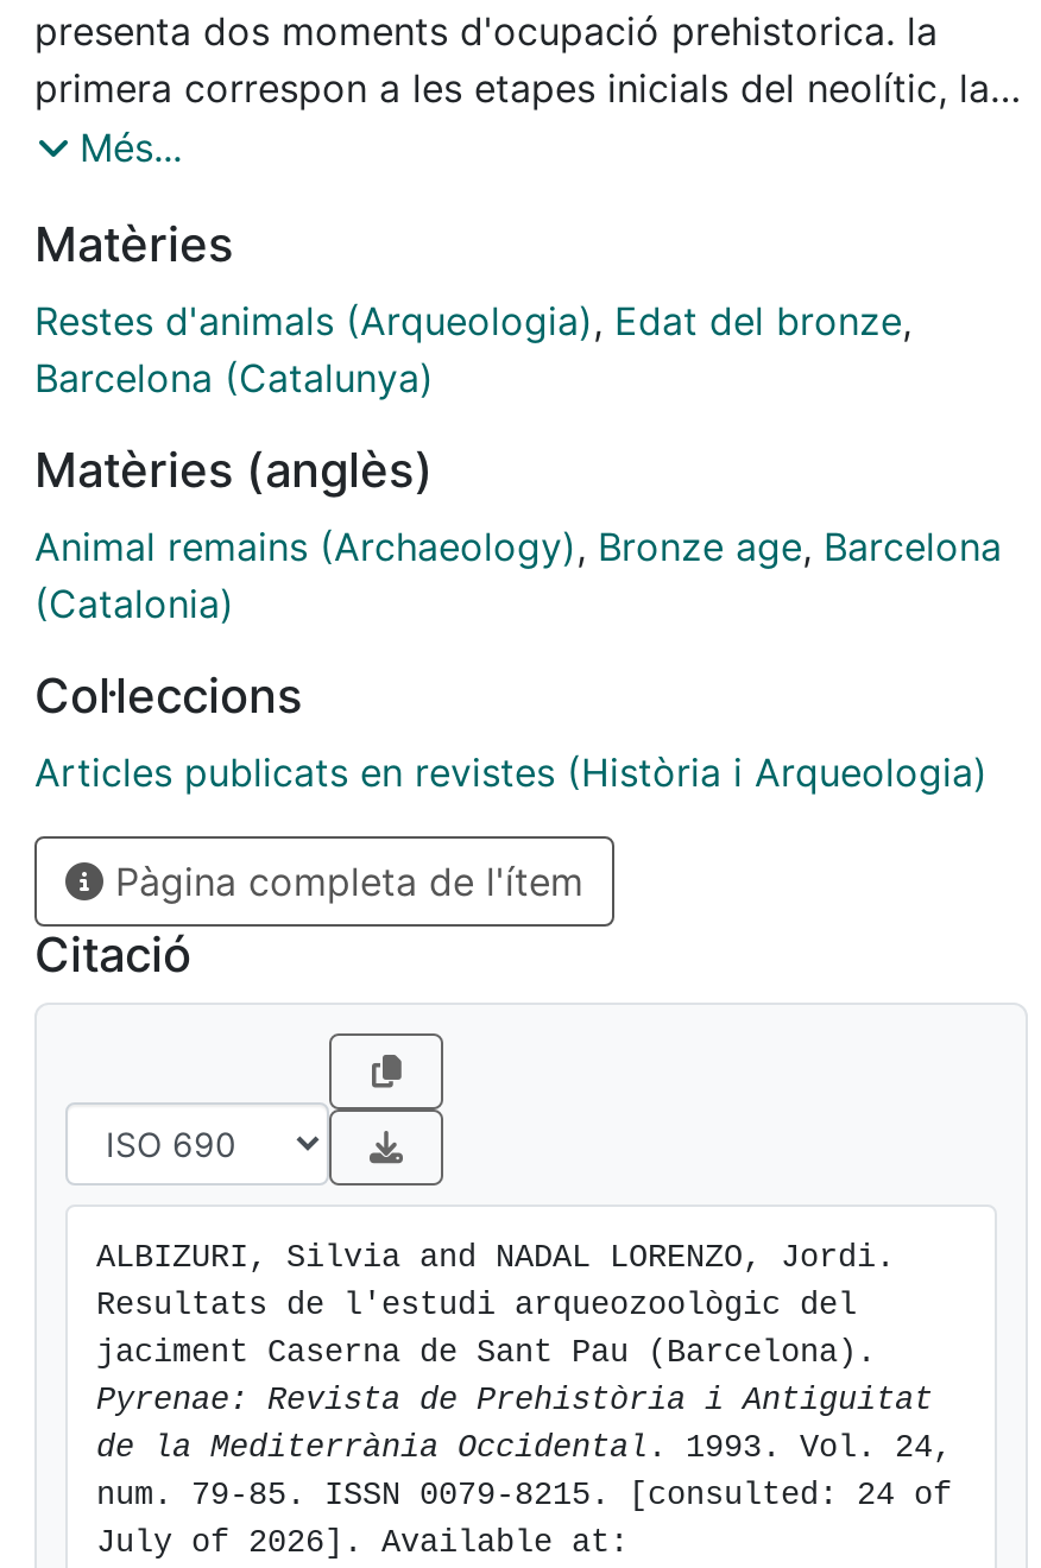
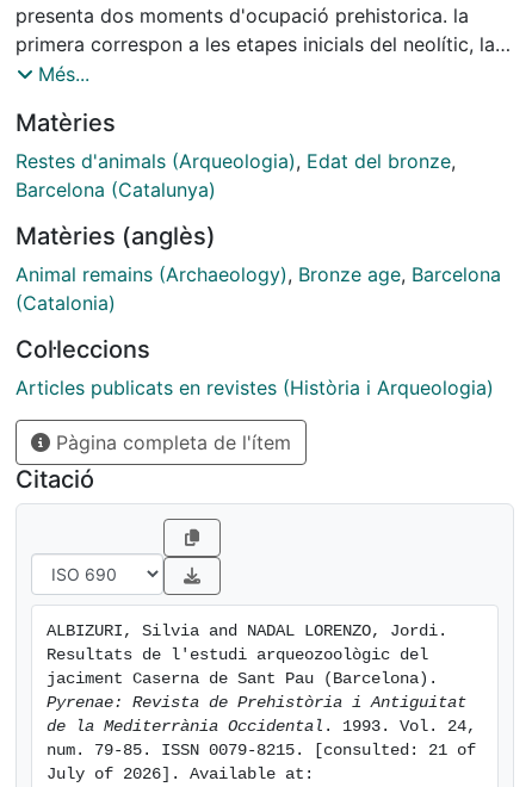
- num. 79-85. ISSN 0079-8215. [consulted: 24 of
+ num. 79-85. ISSN 0079-8215. [consulted: 21 of
